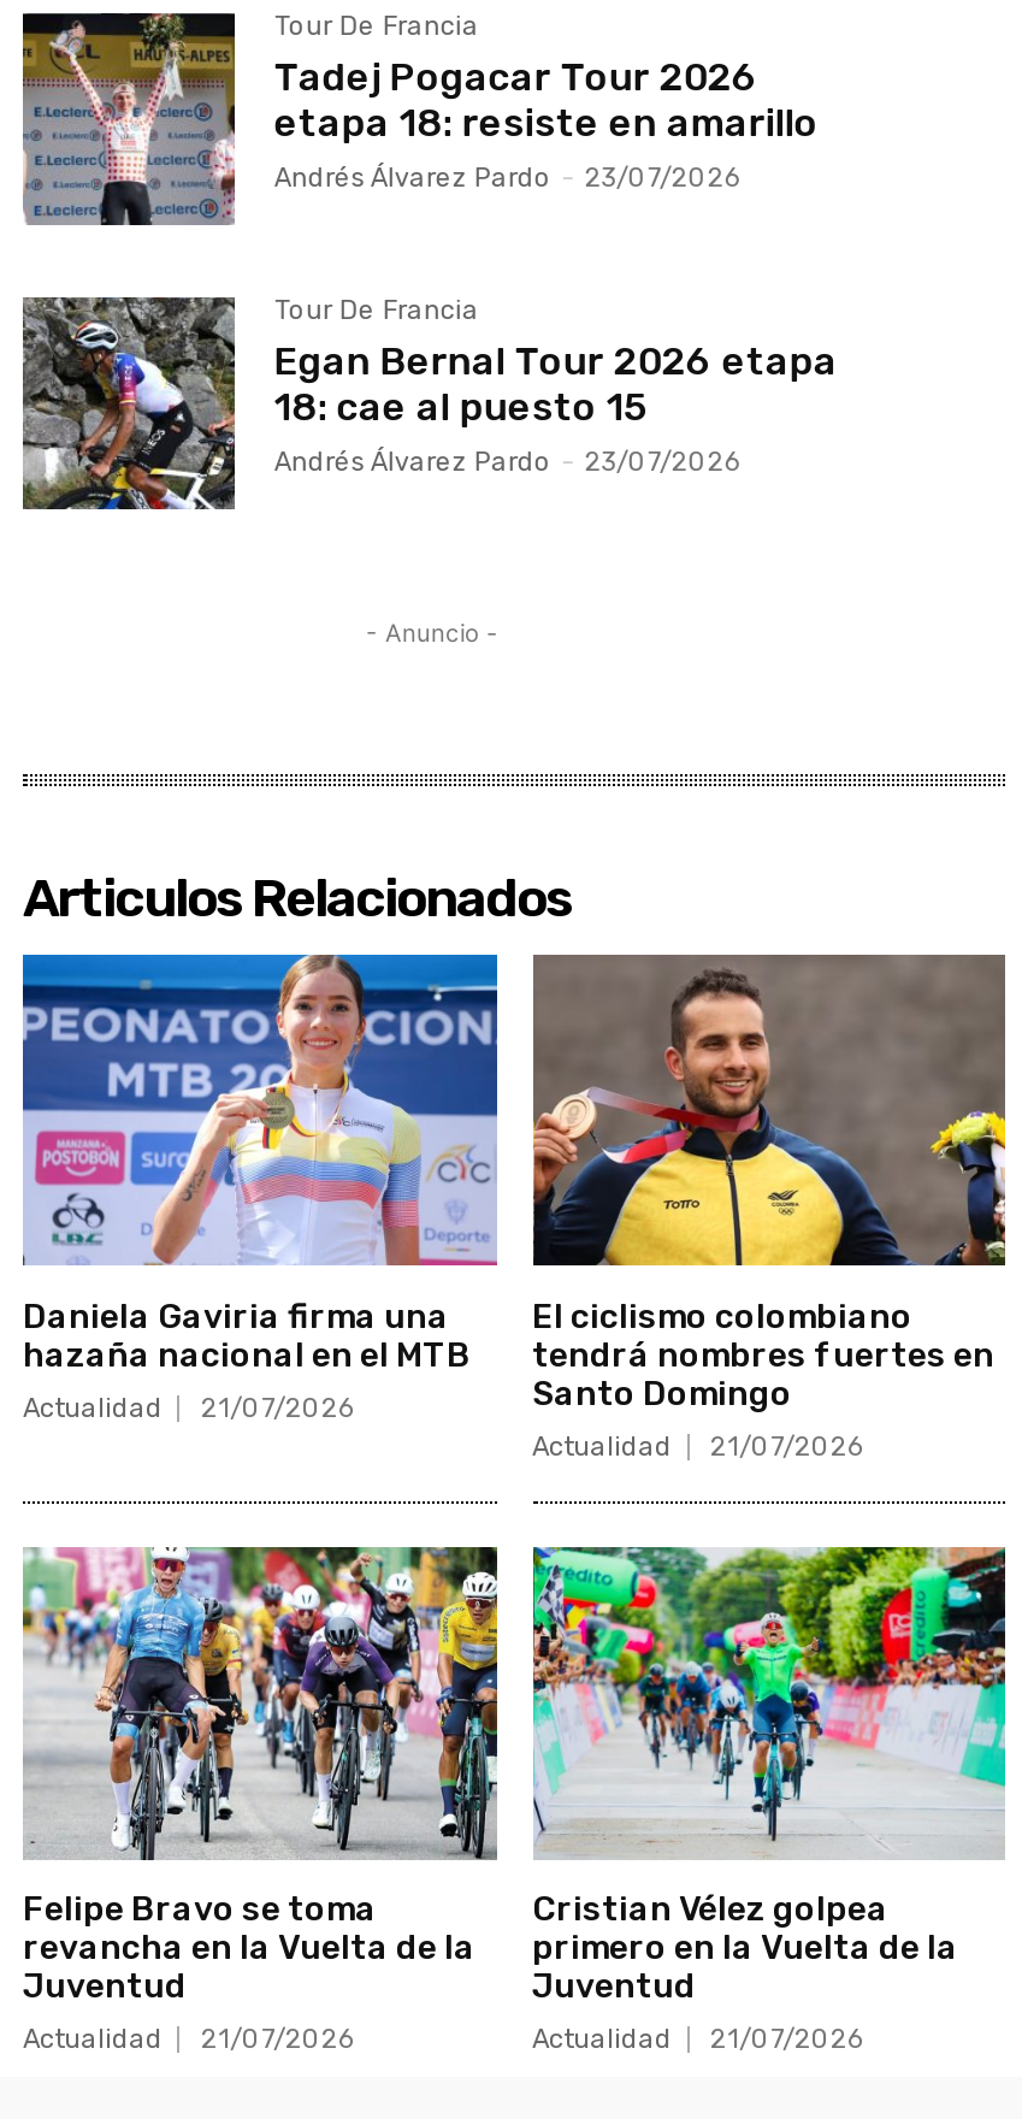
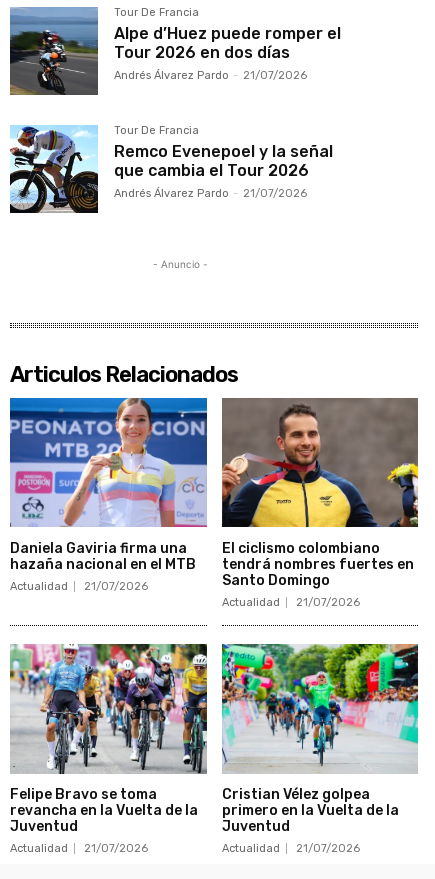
- [image]
- Tadej Pogacar Tour 2026
- etapa 18: resiste en amarillo
- Andrés Álvarez Pardo - 23/07/2026
+ [image]
+ Alpe d’Huez puede romper el
+ Tour 2026 en dos días
+ Andrés Álvarez Pardo - 21/07/2026

- [image]
- Egan Bernal Tour 2026 etapa
- 18: cae al puesto 15
- Andrés Álvarez Pardo - 23/07/2026
+ [image]
+ Remco Evenepoel y la señal
+ que cambia el Tour 2026
+ Andrés Álvarez Pardo - 21/07/2026
